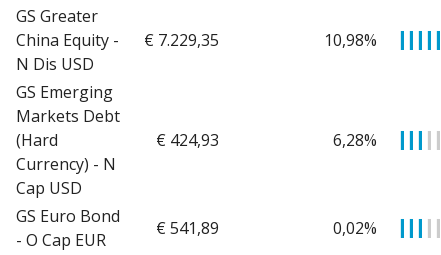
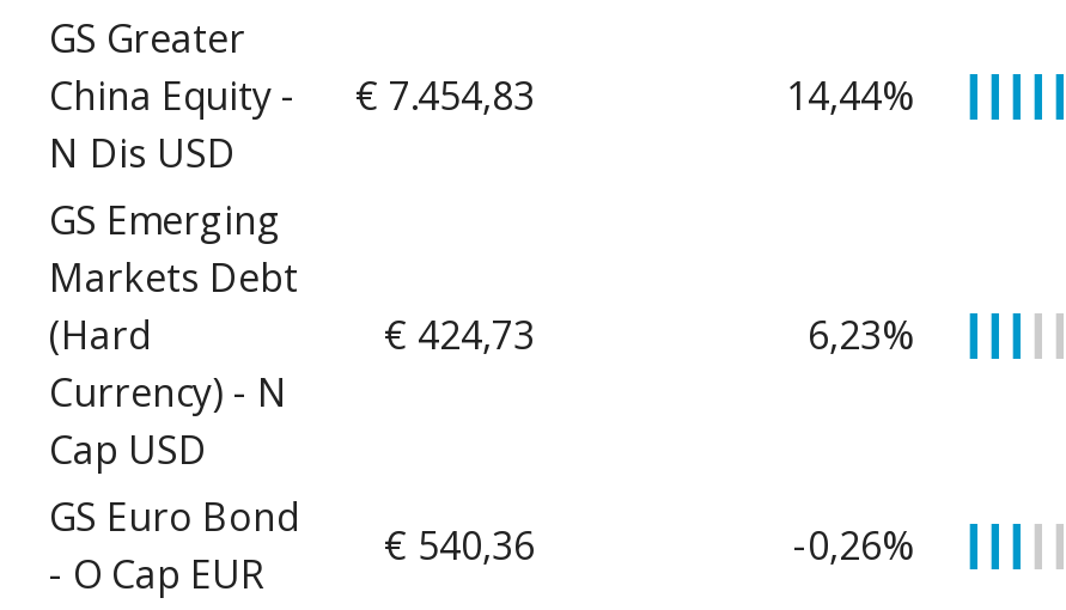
- China Equity - € 7.229,35
+ China Equity - € 7.454,83

- 10,98%
+ 14,44%

- € 424,93
+ € 424,73

- 6,28%
+ 6,23%

- € 541,89
+ € 540,36

- 0,02%
+ -0,26%
